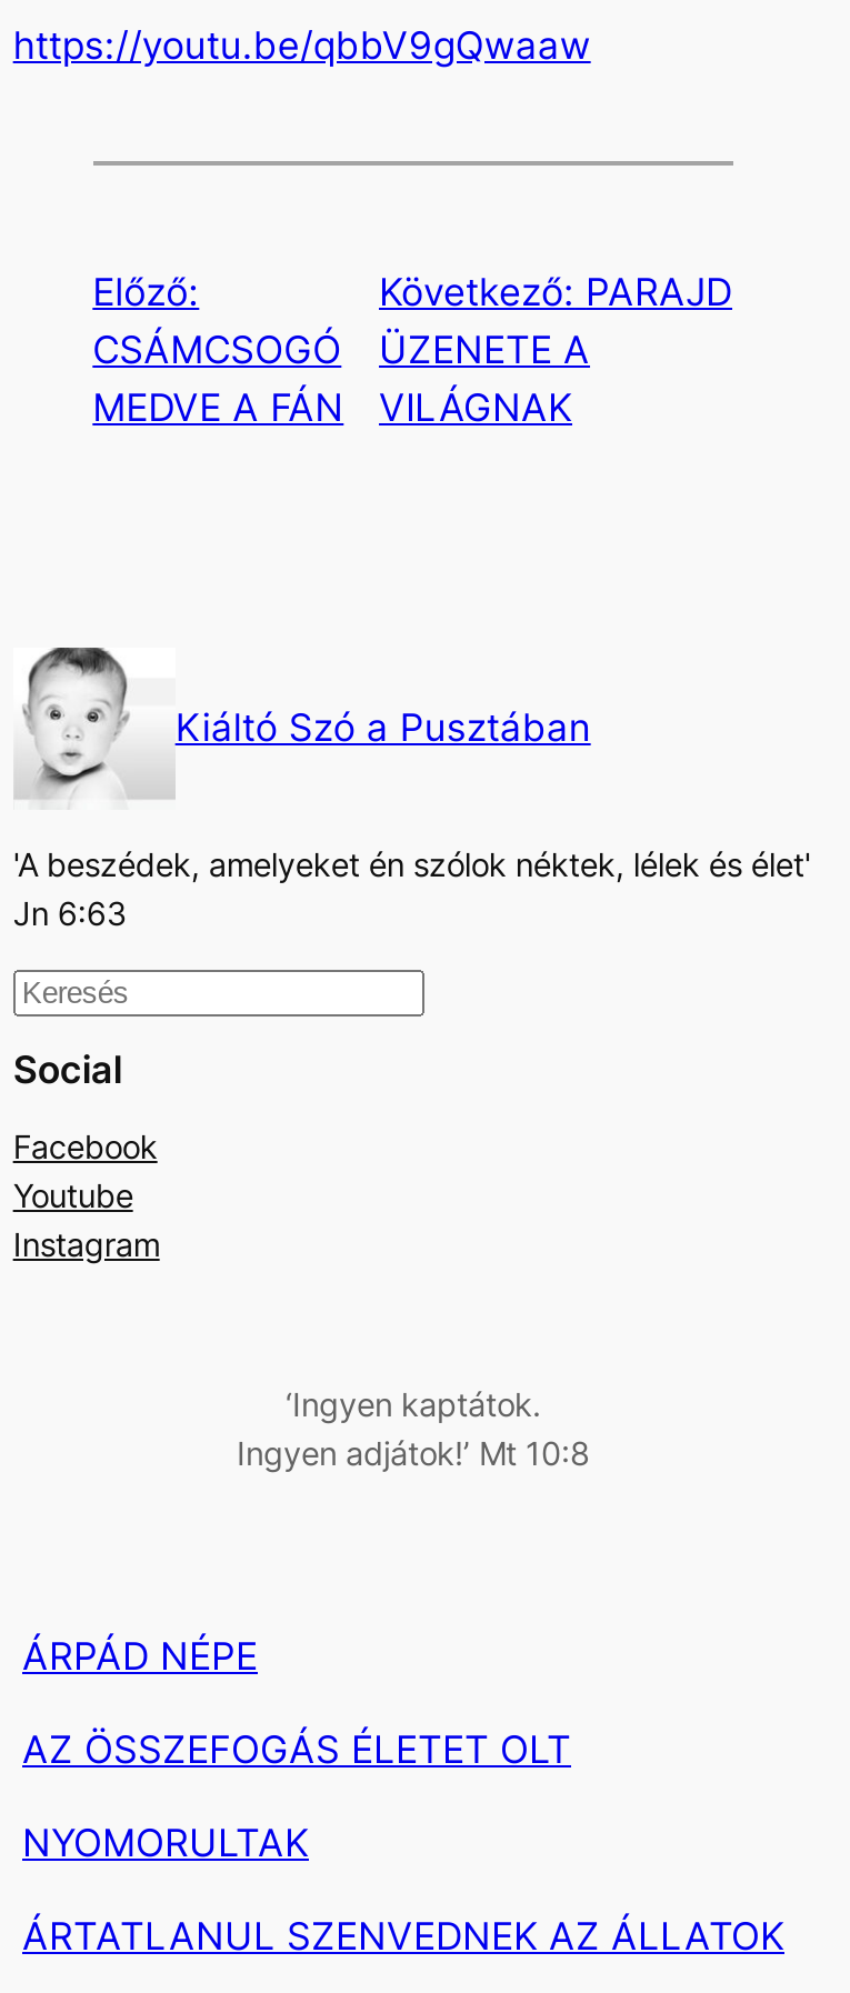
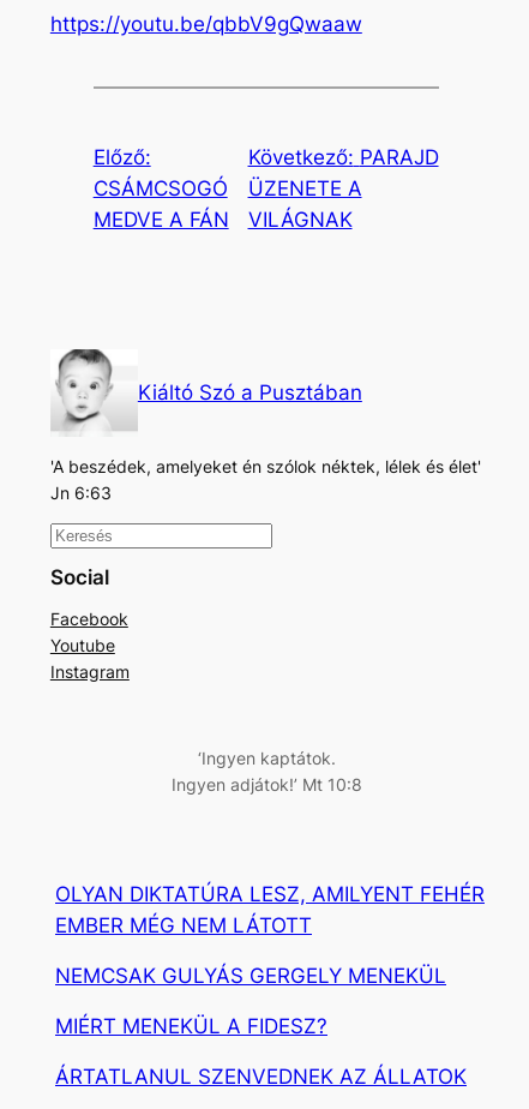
- ÁRPÁD NÉPE
+ OLYAN DIKTATÚRA LESZ, AMILYENT FEHÉR
+ EMBER MÉG NEM LÁTOTT

- AZ ÖSSZEFOGÁS ÉLETET OLT
+ NEMCSAK GULYÁS GERGELY MENEKÜL

- NYOMORULTAK
+ MIÉRT MENEKÜL A FIDESZ?
